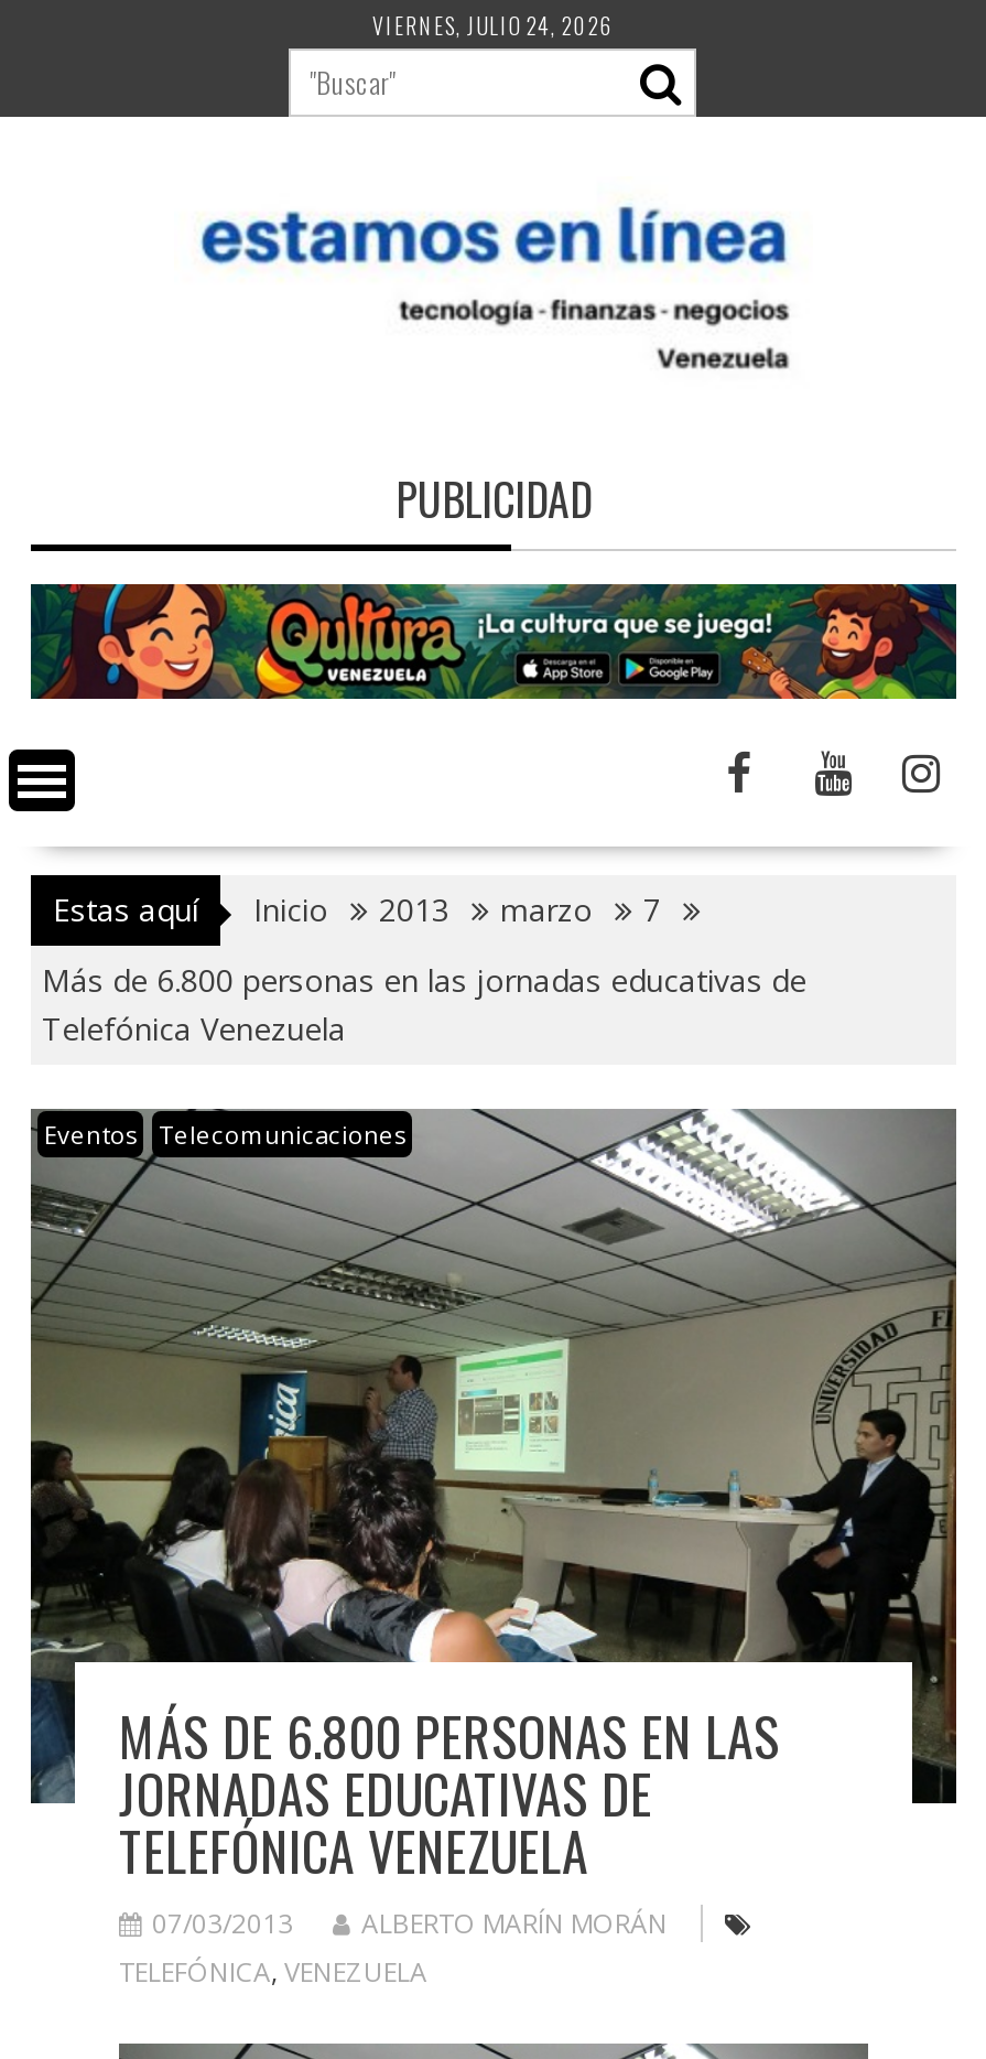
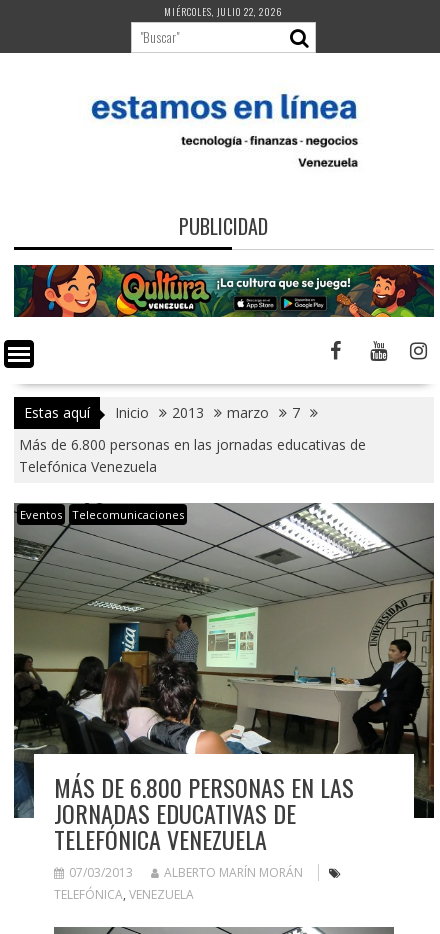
- VIERNES, JULIO 24, 2026
+ MIÉRCOLES, JULIO 22, 2026
